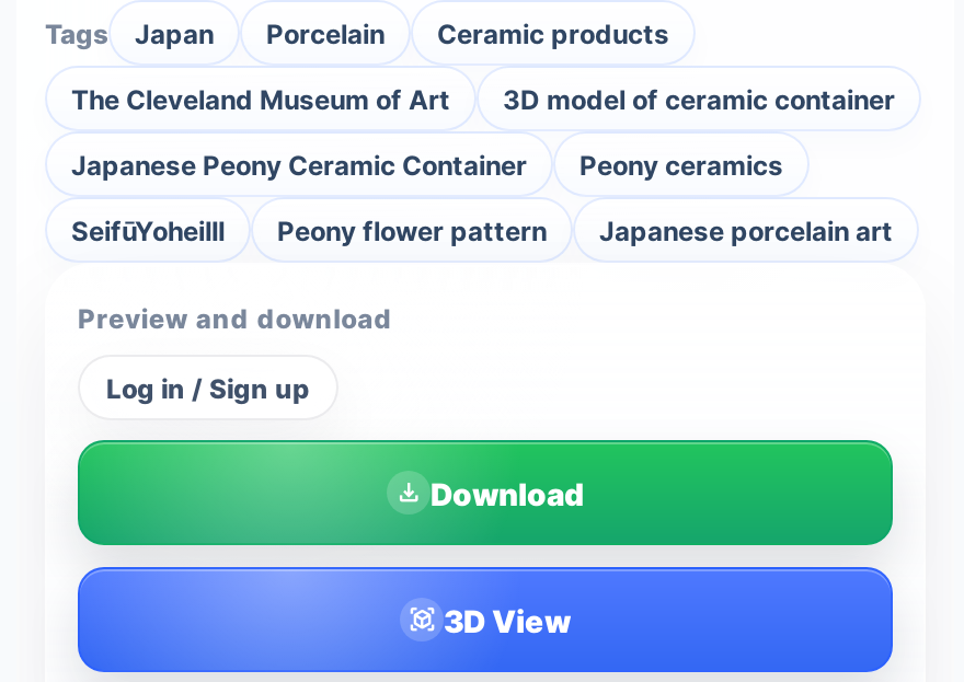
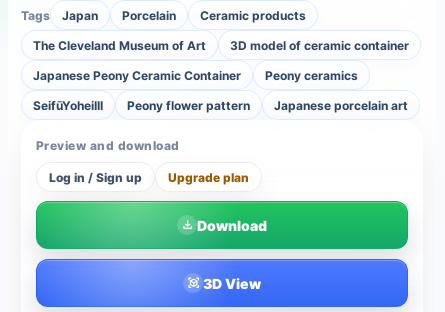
+ Upgrade plan
